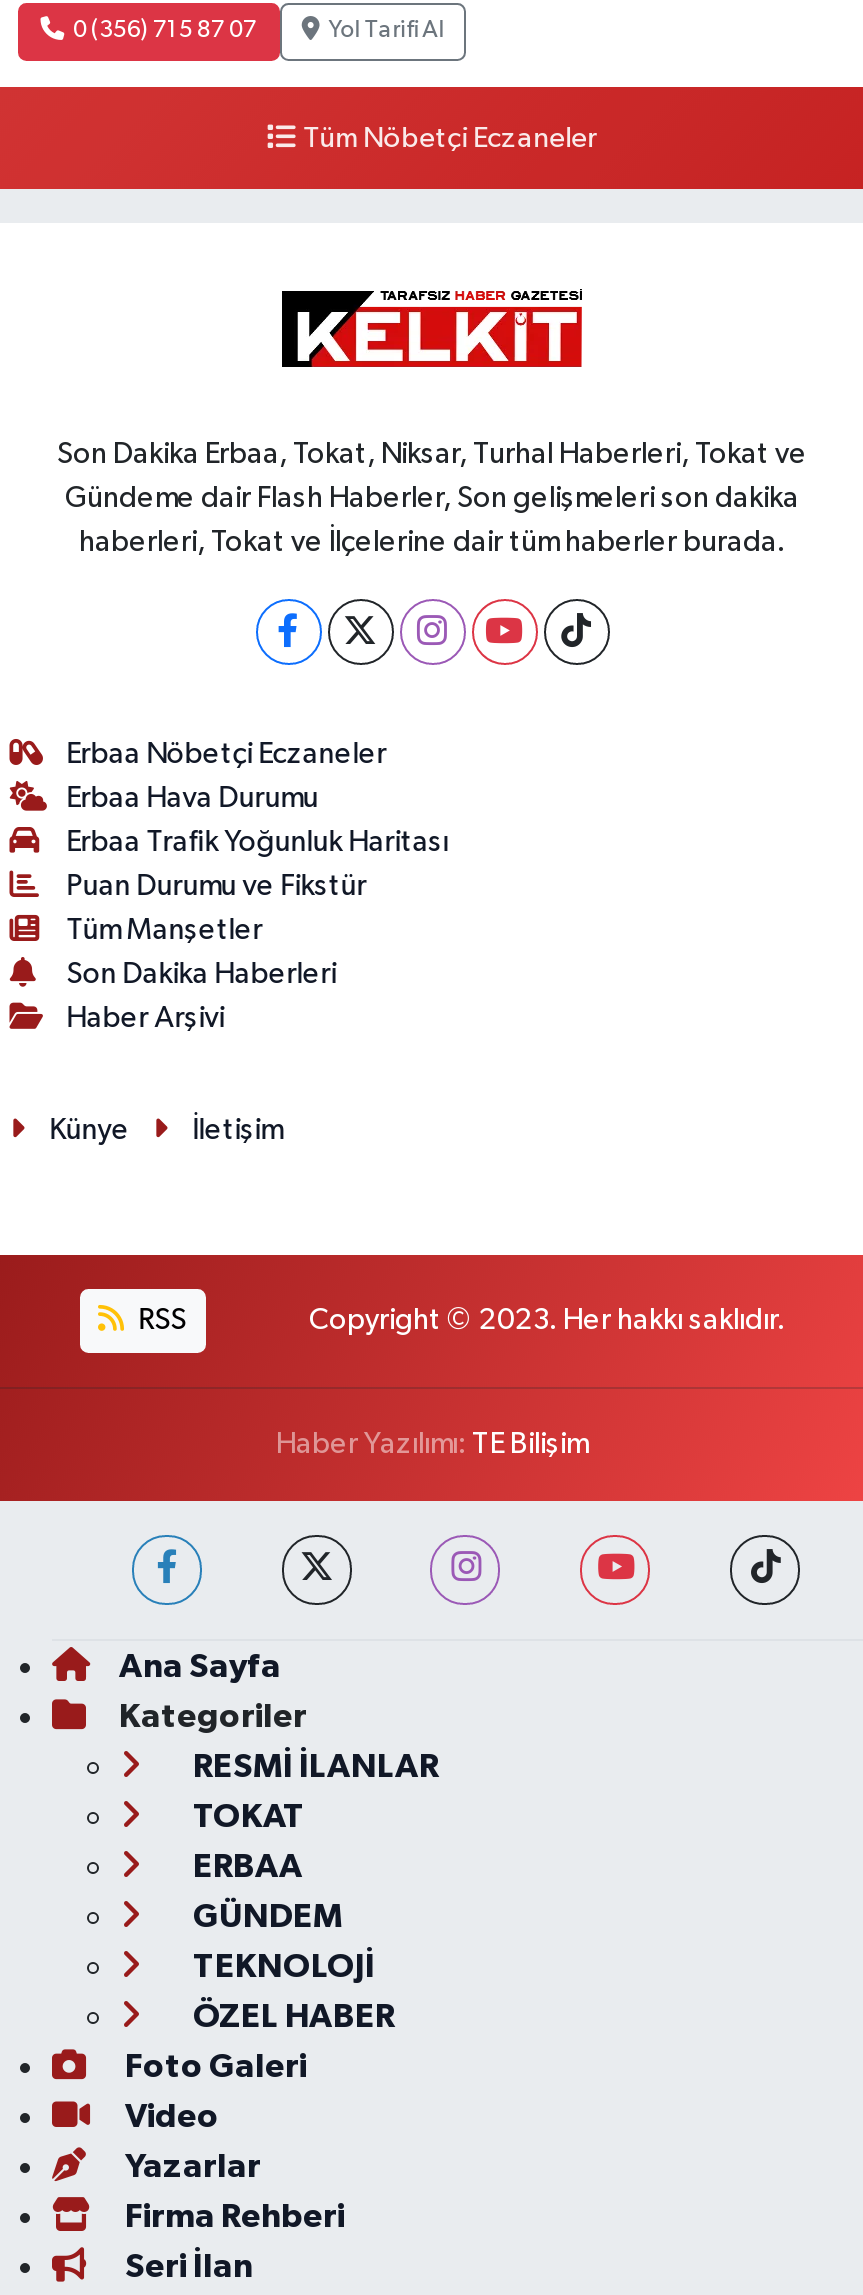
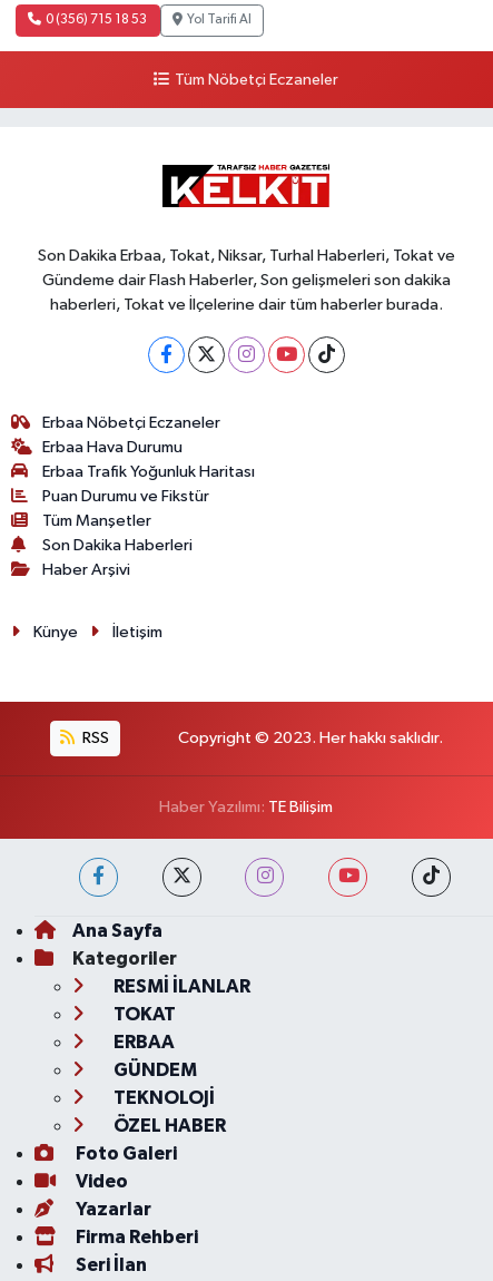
- 0 (356) 715 87 07
+ 0 (356) 715 18 53
